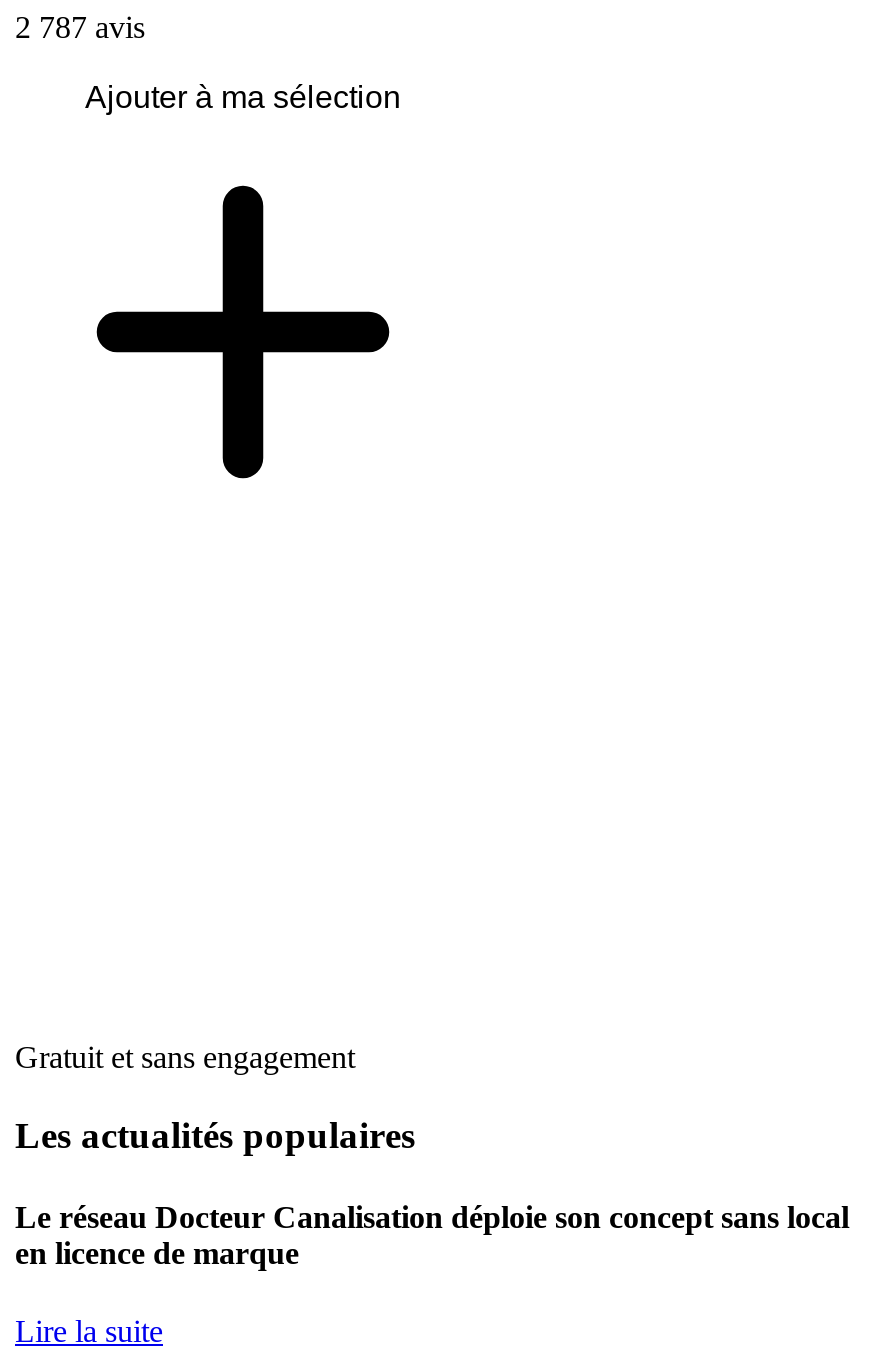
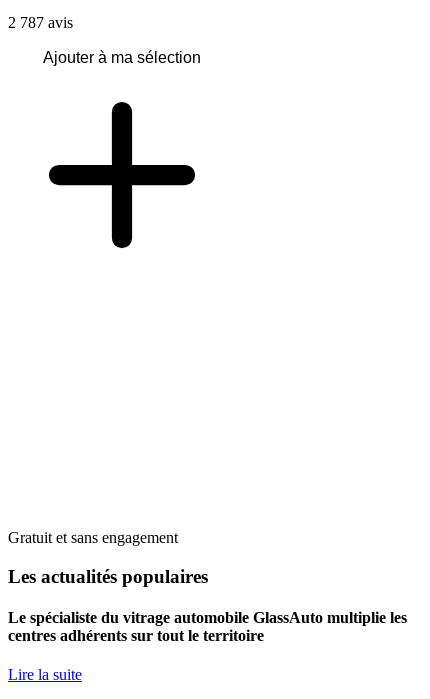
- Le réseau Docteur Canalisation déploie son concept sans local
- en licence de marque
+ Le spécialiste du vitrage automobile GlassAuto multiplie les
+ centres adhérents sur tout le territoire
